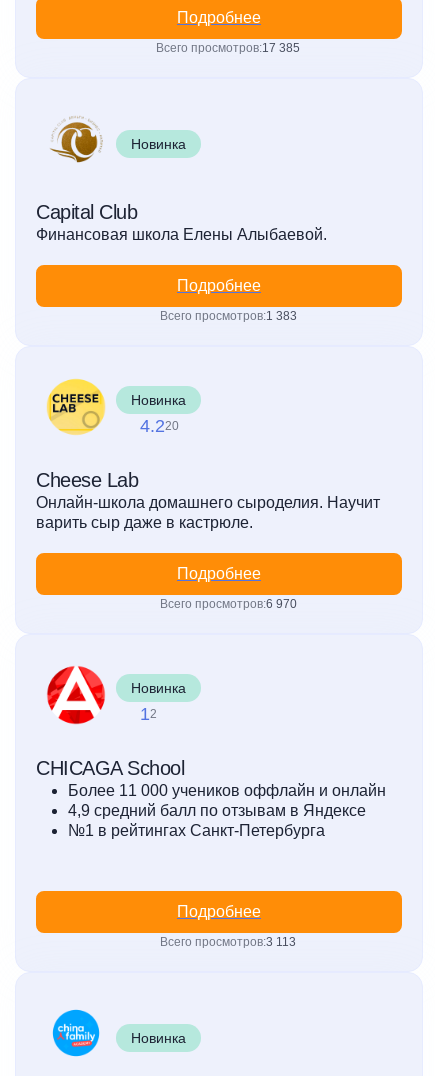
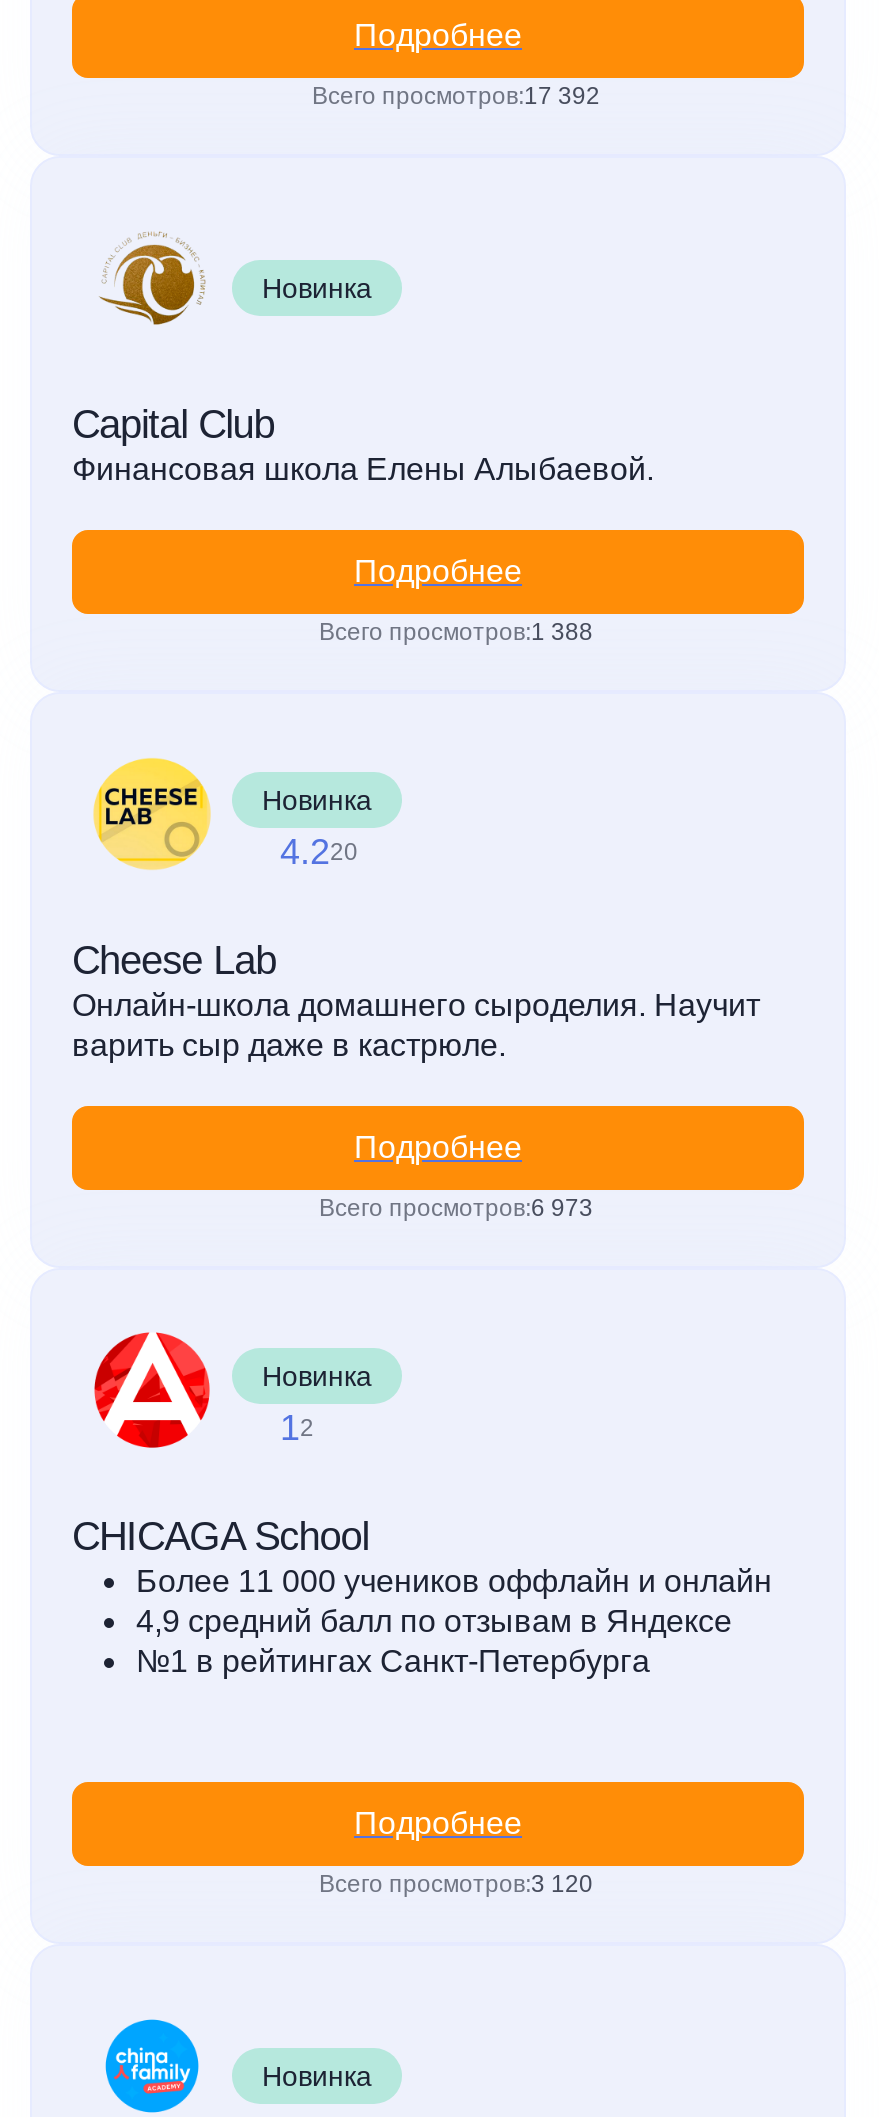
- Всего просмотров:17 385
+ Всего просмотров:17 392

- Всего просмотров:1 383
+ Всего просмотров:1 388

- Всего просмотров:6 970
+ Всего просмотров:6 973

- Всего просмотров:3 113
+ Всего просмотров:3 120
